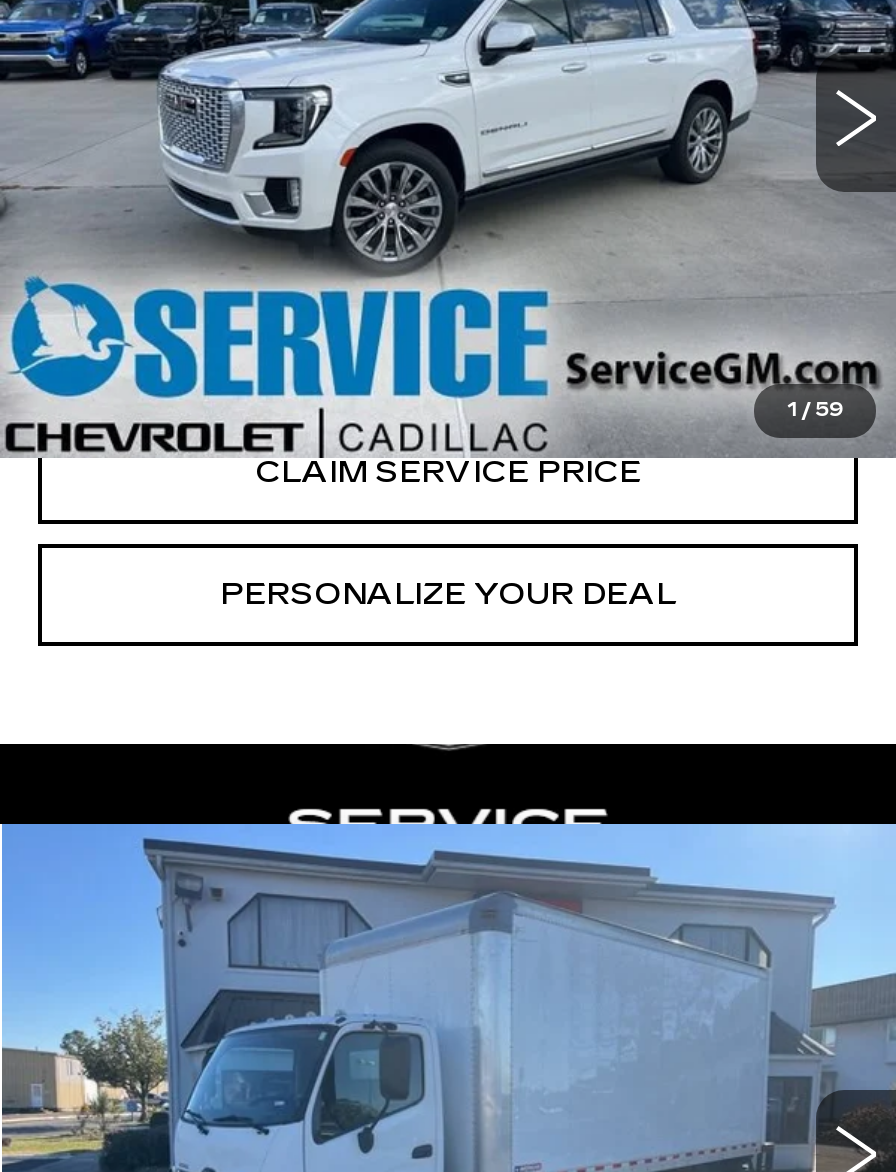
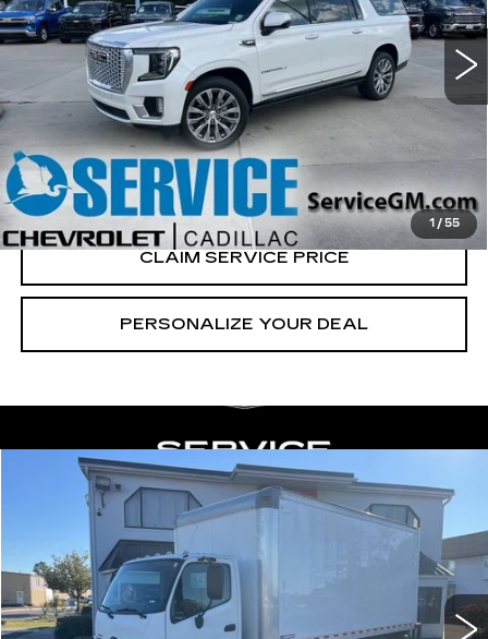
- 1 / 59
+ 1 / 55
